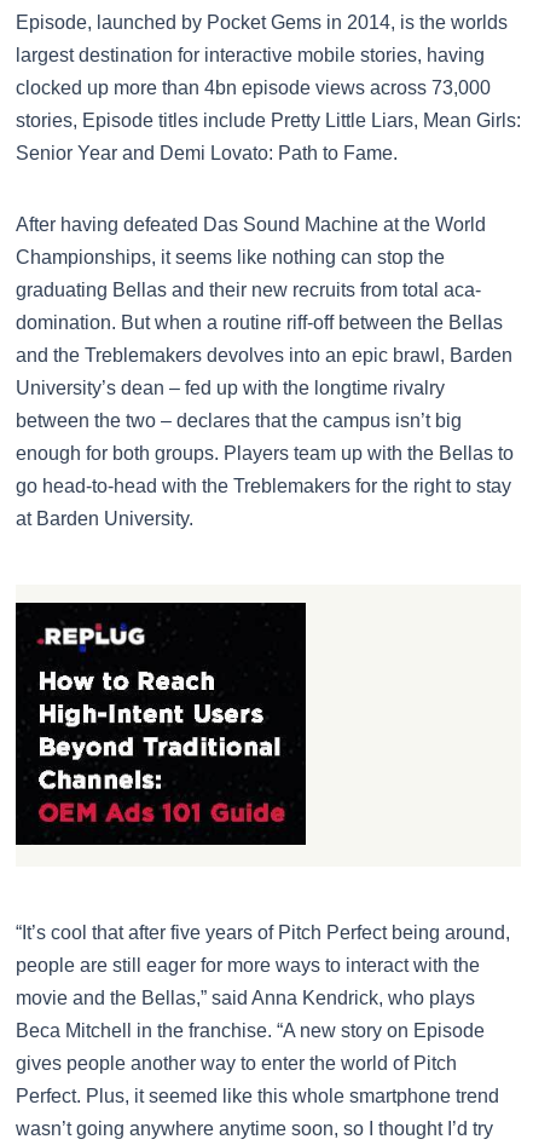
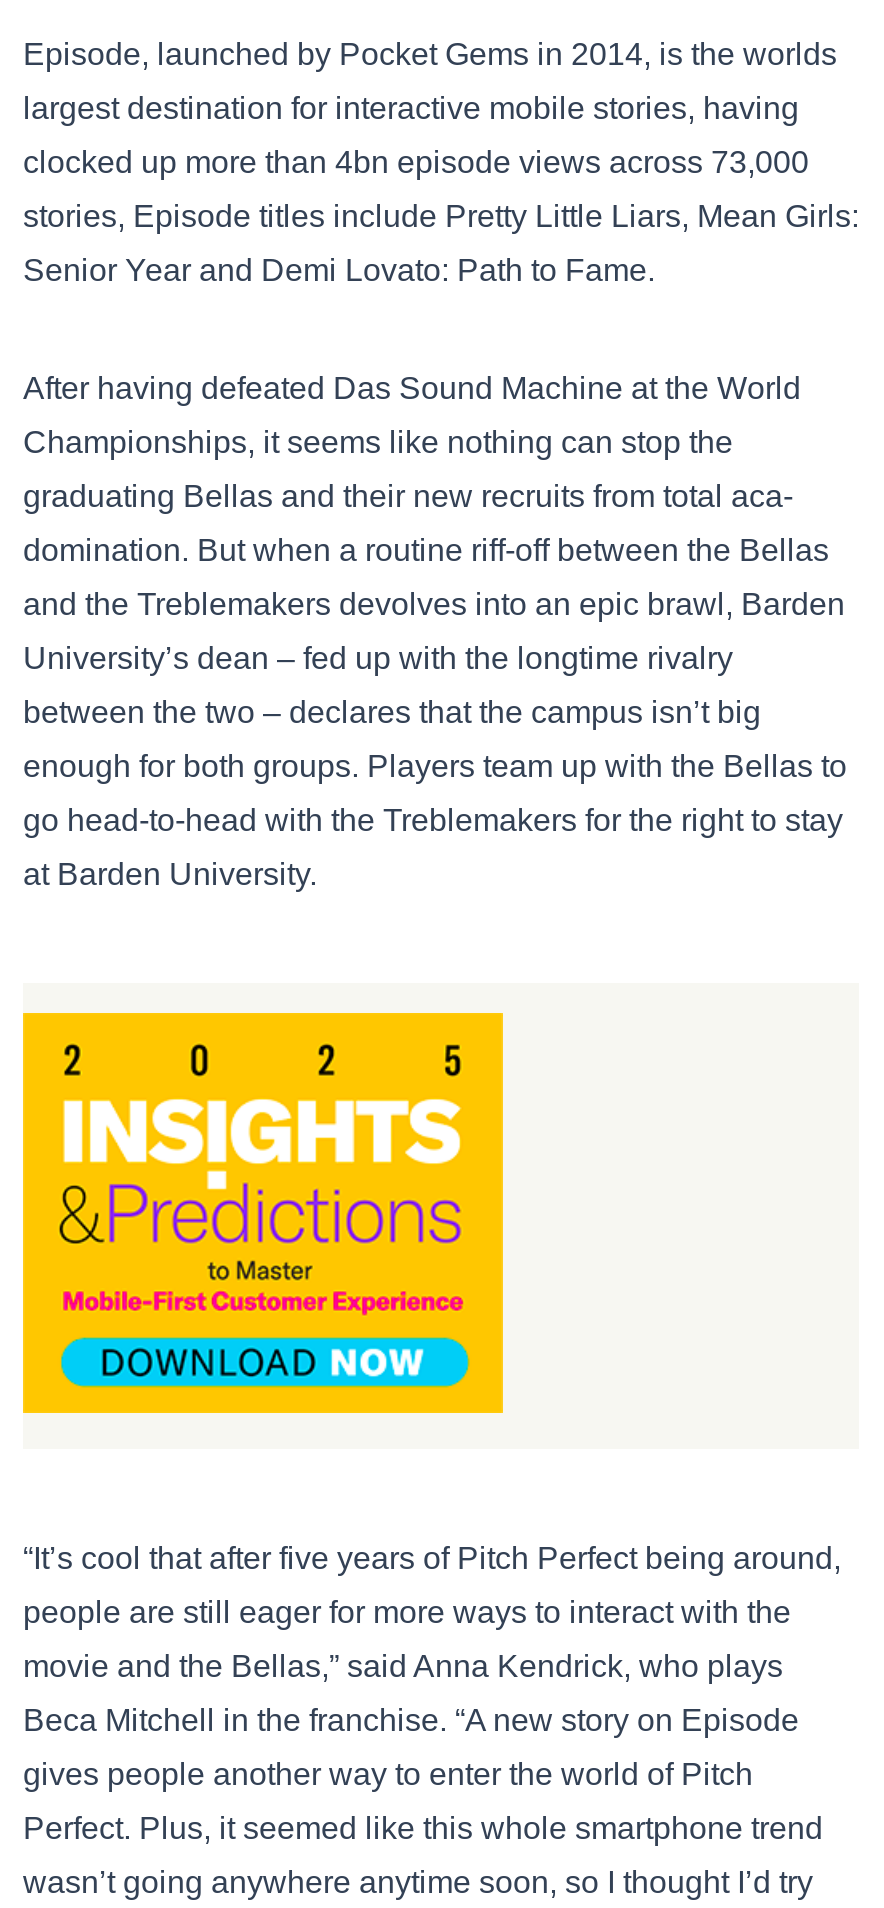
- [image]
+ [image]
